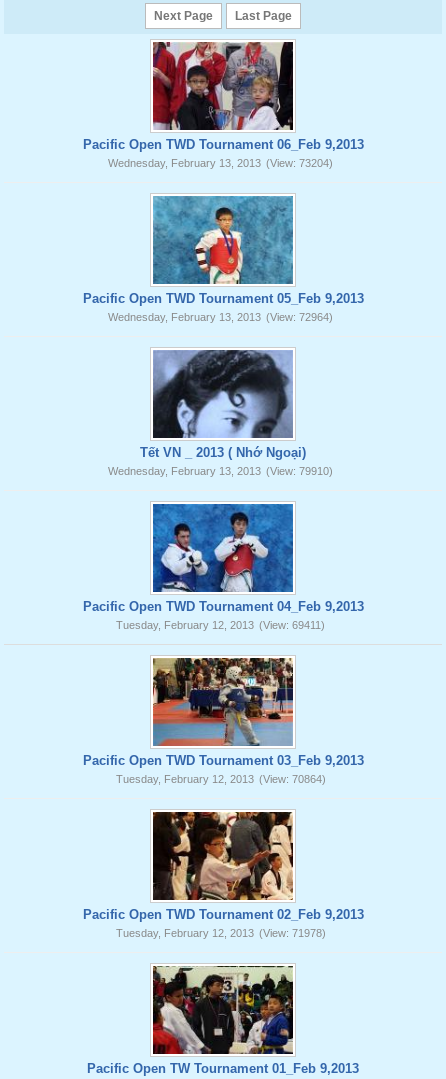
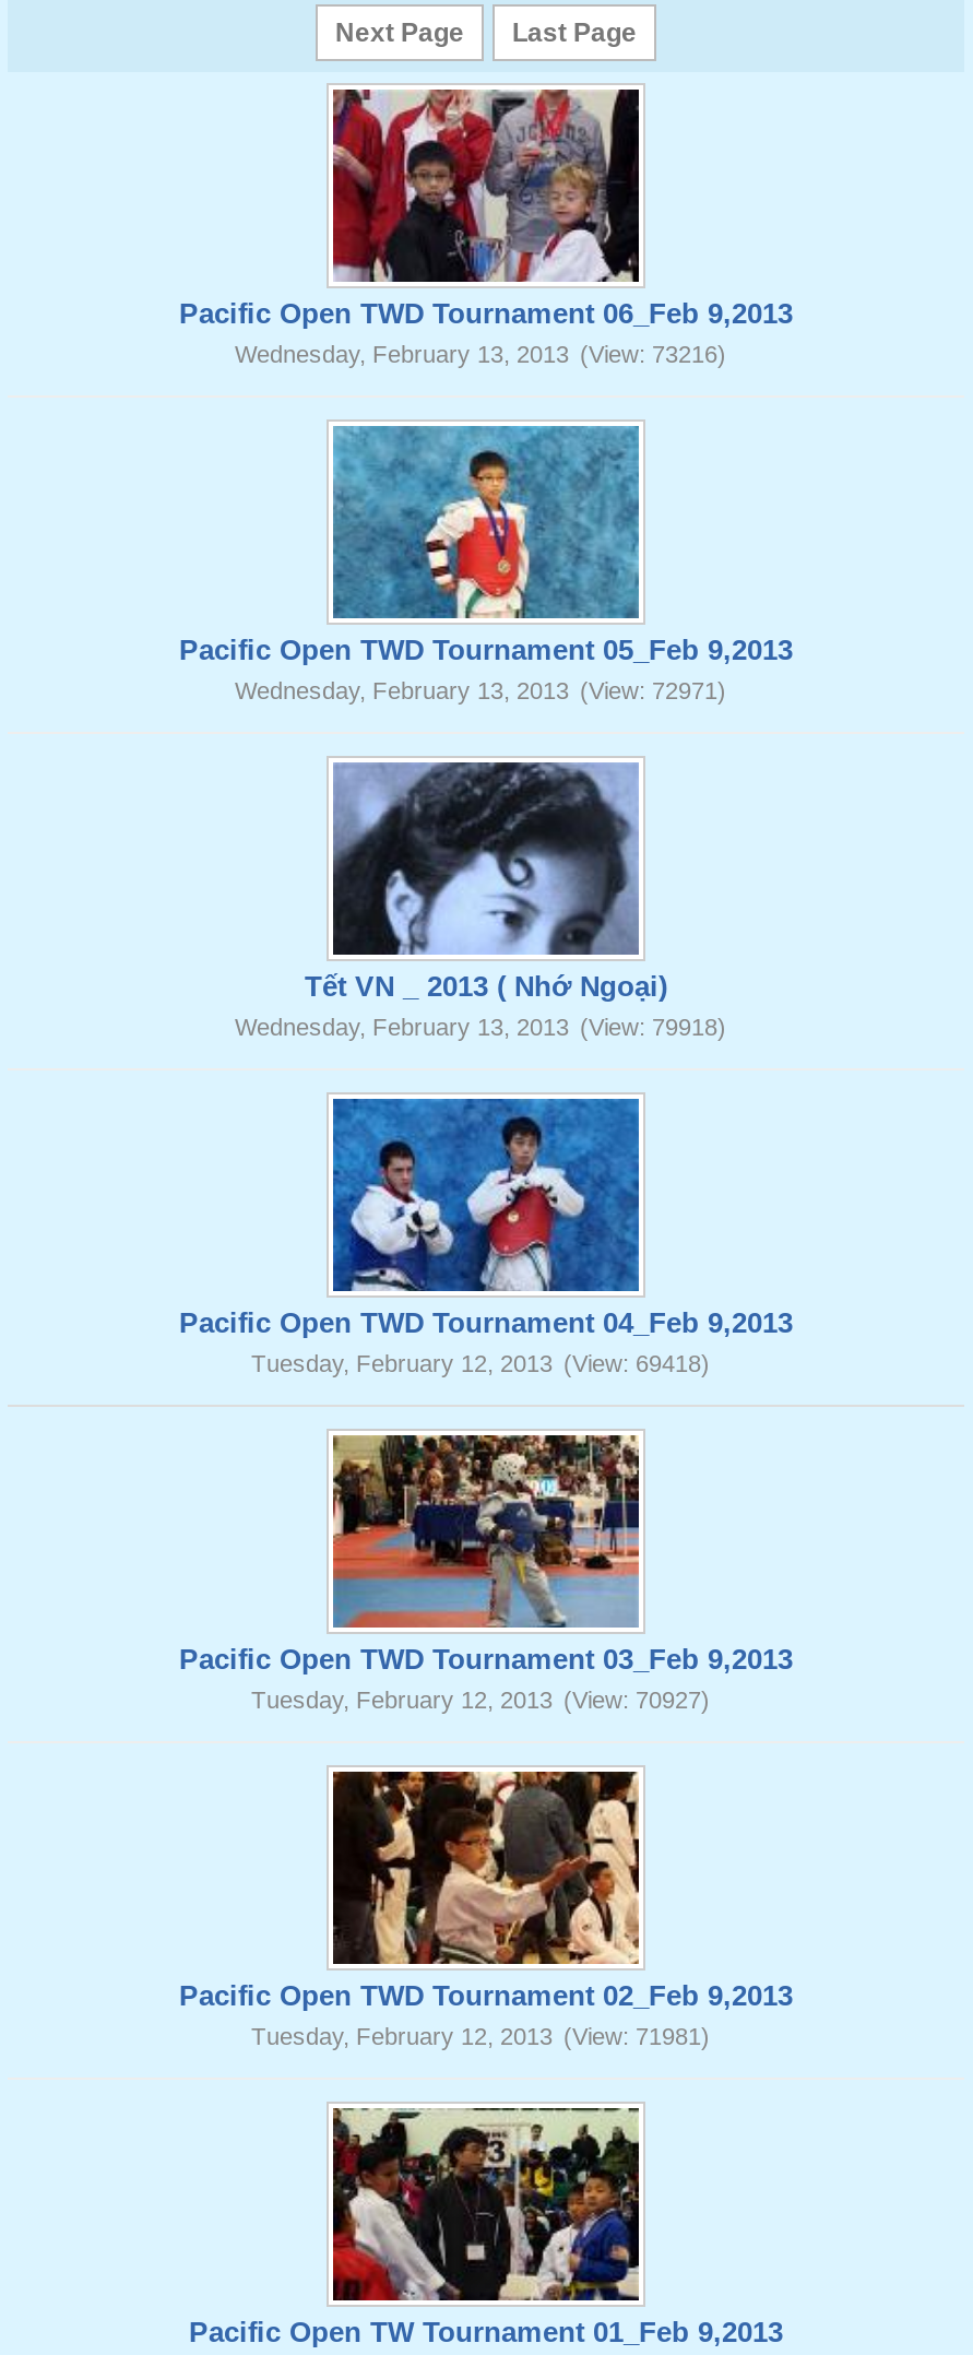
- Wednesday, February 13, 2013 (View: 73204)
+ Wednesday, February 13, 2013 (View: 73216)

- Wednesday, February 13, 2013 (View: 72964)
+ Wednesday, February 13, 2013 (View: 72971)

- Wednesday, February 13, 2013 (View: 79910)
+ Wednesday, February 13, 2013 (View: 79918)

- Tuesday, February 12, 2013 (View: 69411)
+ Tuesday, February 12, 2013 (View: 69418)

- Tuesday, February 12, 2013 (View: 70864)
+ Tuesday, February 12, 2013 (View: 70927)

- Tuesday, February 12, 2013 (View: 71978)
+ Tuesday, February 12, 2013 (View: 71981)
